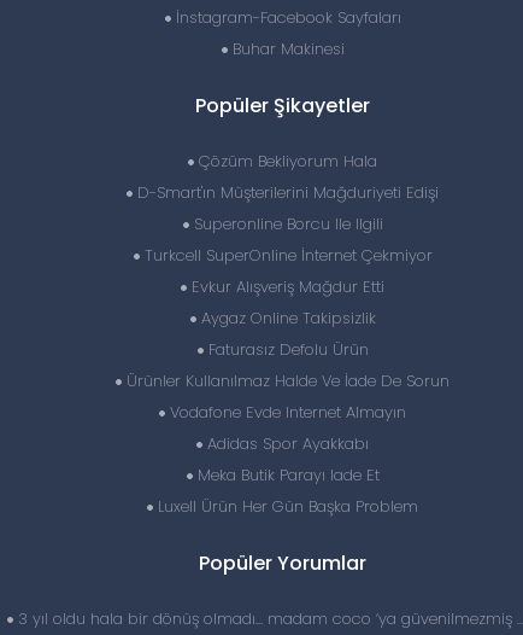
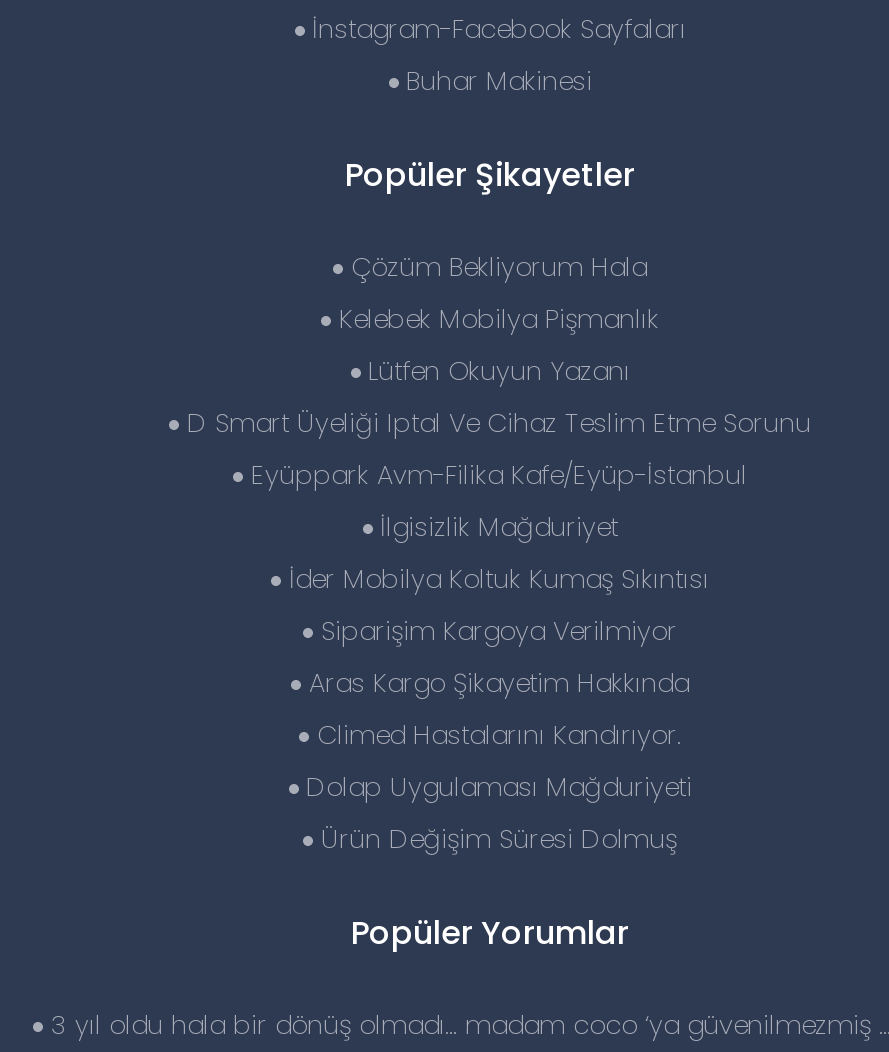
- D-Smart'ın Müşterilerini Mağduriyeti Edişi
- Superonline Borcu Ile Ilgili
- Turkcell SuperOnline İnternet Çekmiyor
- Evkur Alışveriş Mağdur Etti
- Aygaz Online Takipsizlik
- Faturasız Defolu Ürün
- Ürünler Kullanılmaz Halde Ve İade De Sorun
- Vodafone Evde Internet Almayın
- Adidas Spor Ayakkabı
- Meka Butik Parayı Iade Et
- Luxell Ürün Her Gün Başka Problem
+ Kelebek Mobilya Pişmanlık
+ Lütfen Okuyun Yazanı
+ D Smart Üyeliği Iptal Ve Cihaz Teslim Etme Sorunu
+ Eyüppark Avm-Filika Kafe/Eyüp-İstanbul
+ İlgisizlik Mağduriyet
+ İder Mobilya Koltuk Kumaş Sıkıntısı
+ Siparişim Kargoya Verilmiyor
+ Aras Kargo Şikayetim Hakkında
+ Climed Hastalarını Kandırıyor.
+ Dolap Uygulaması Mağduriyeti
+ Ürün Değişim Süresi Dolmuş
